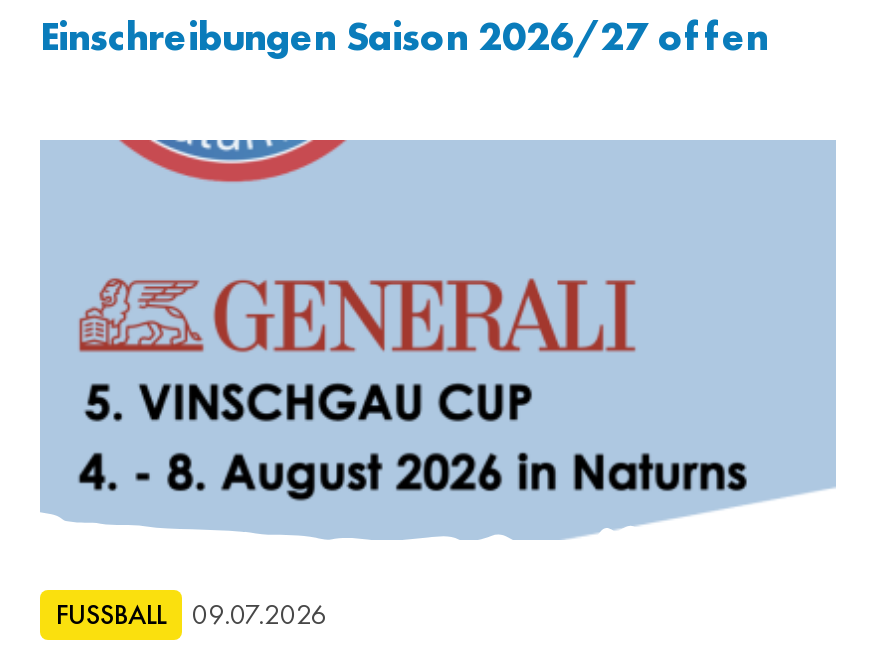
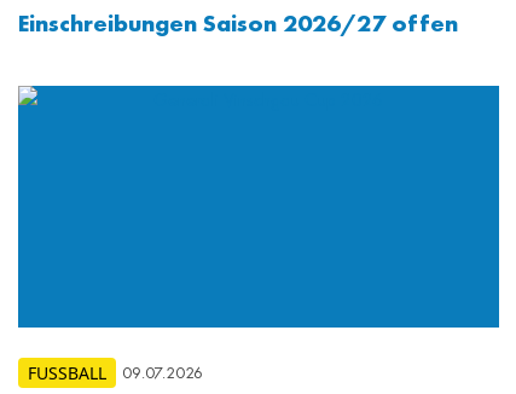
- [image]
